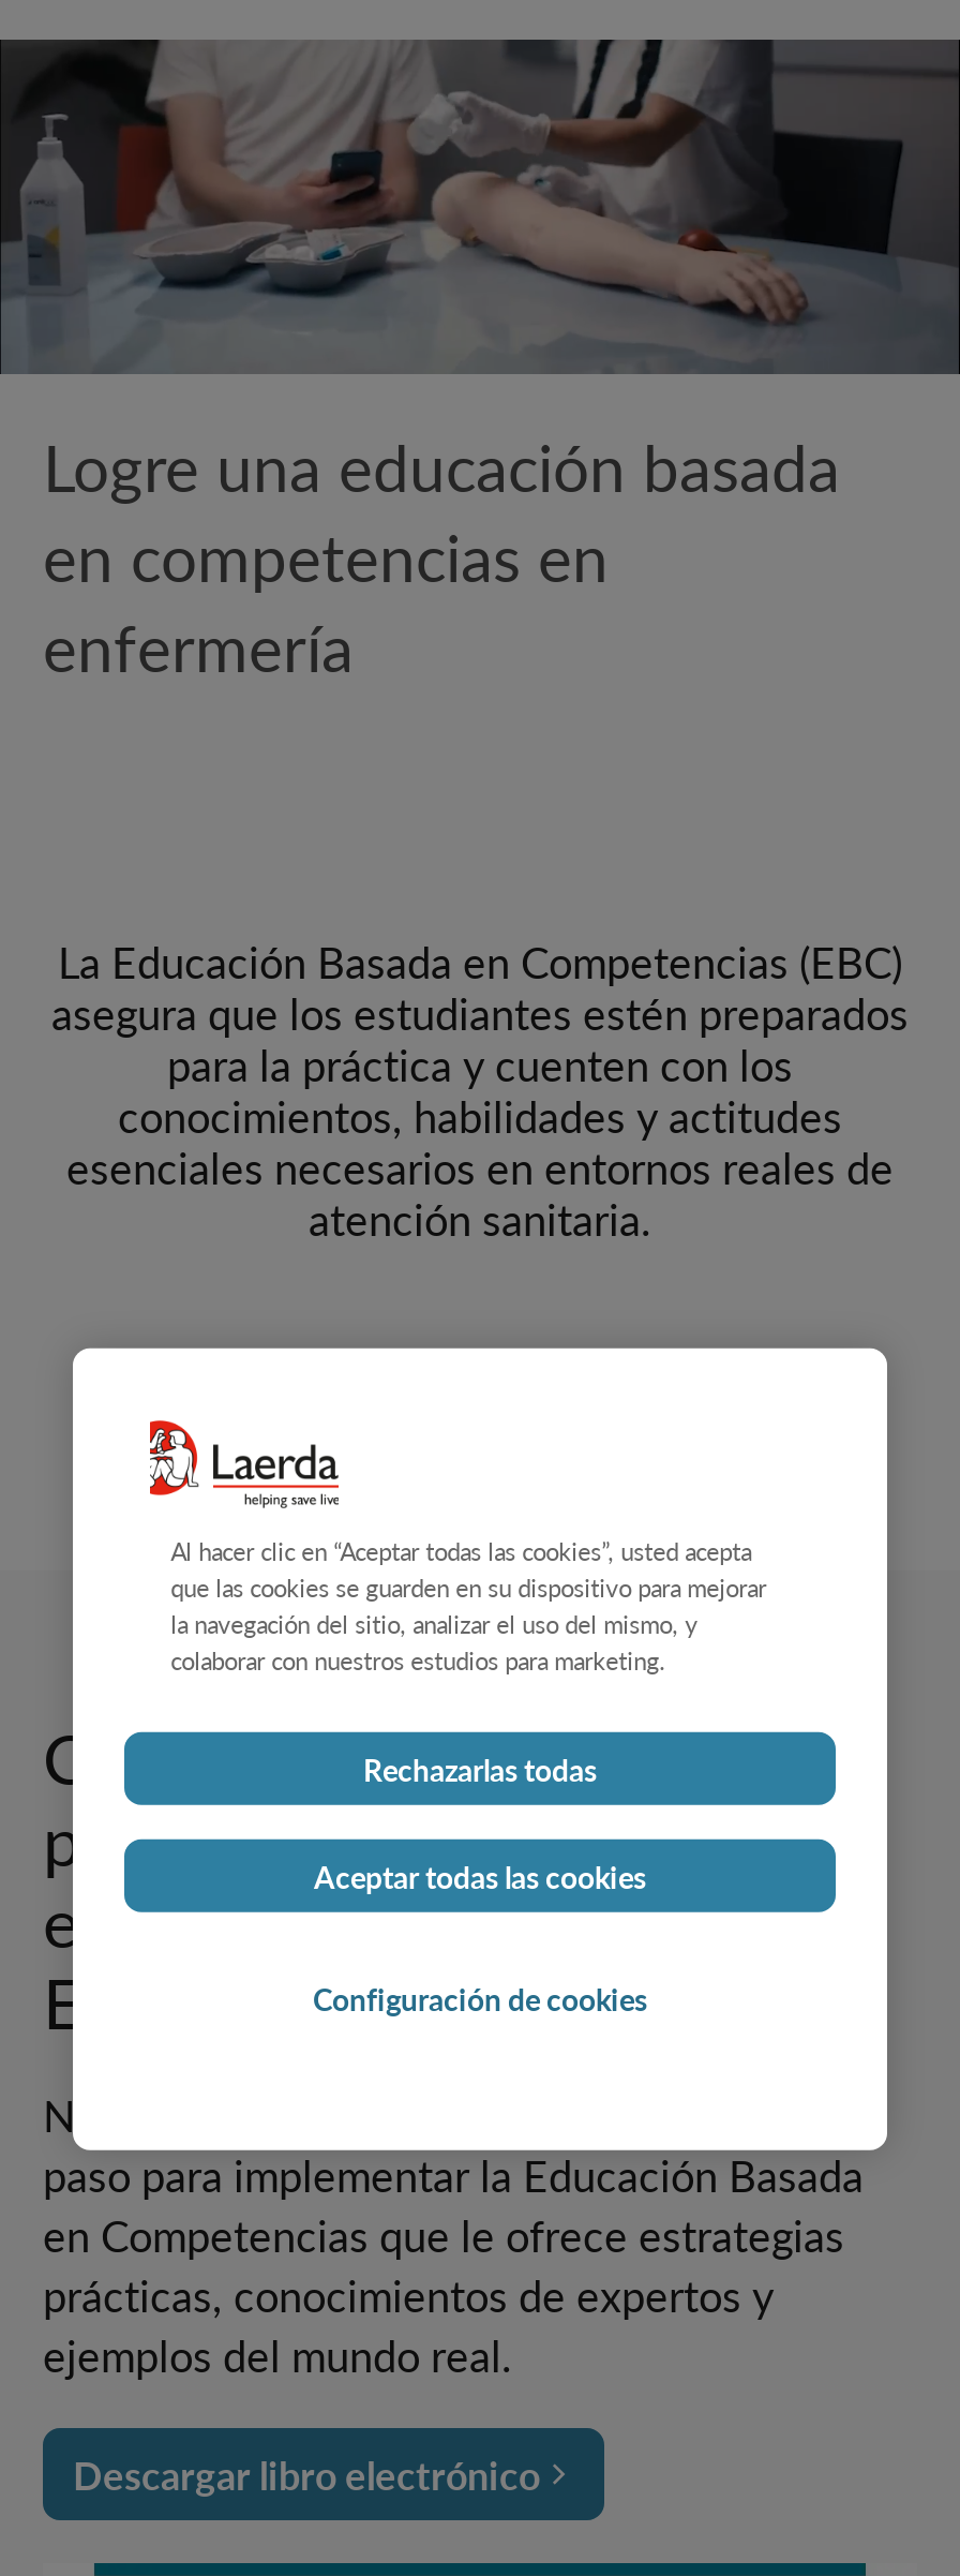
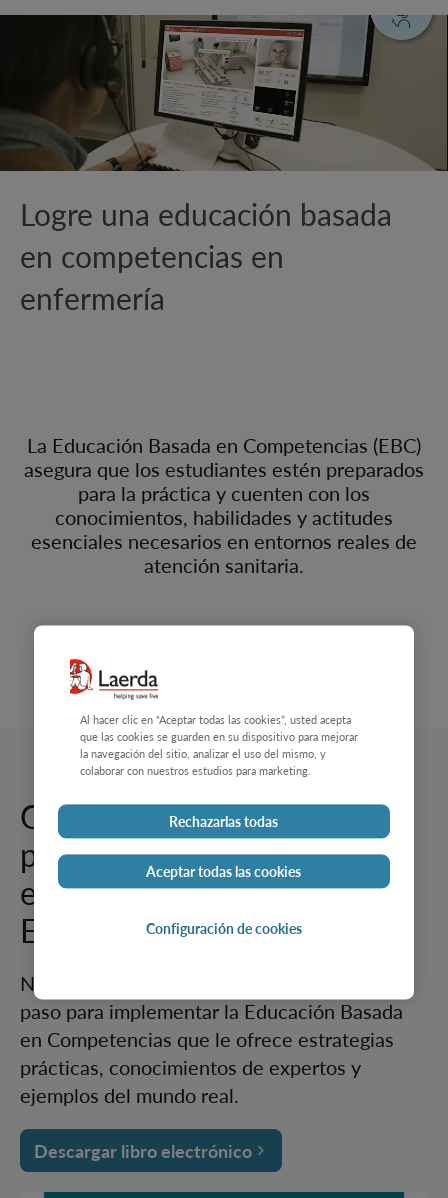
- [image]
+ [image]
